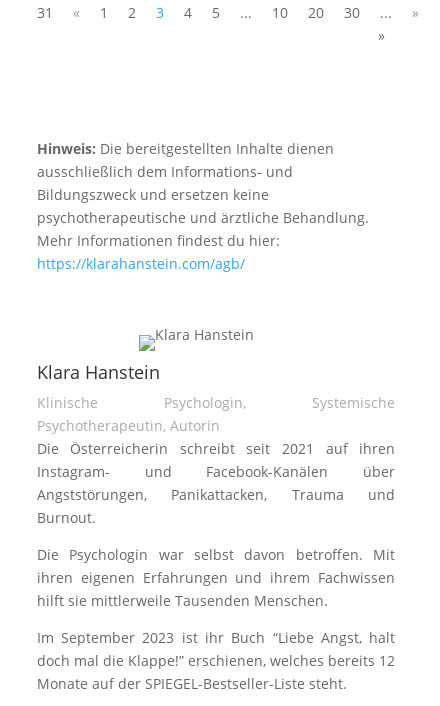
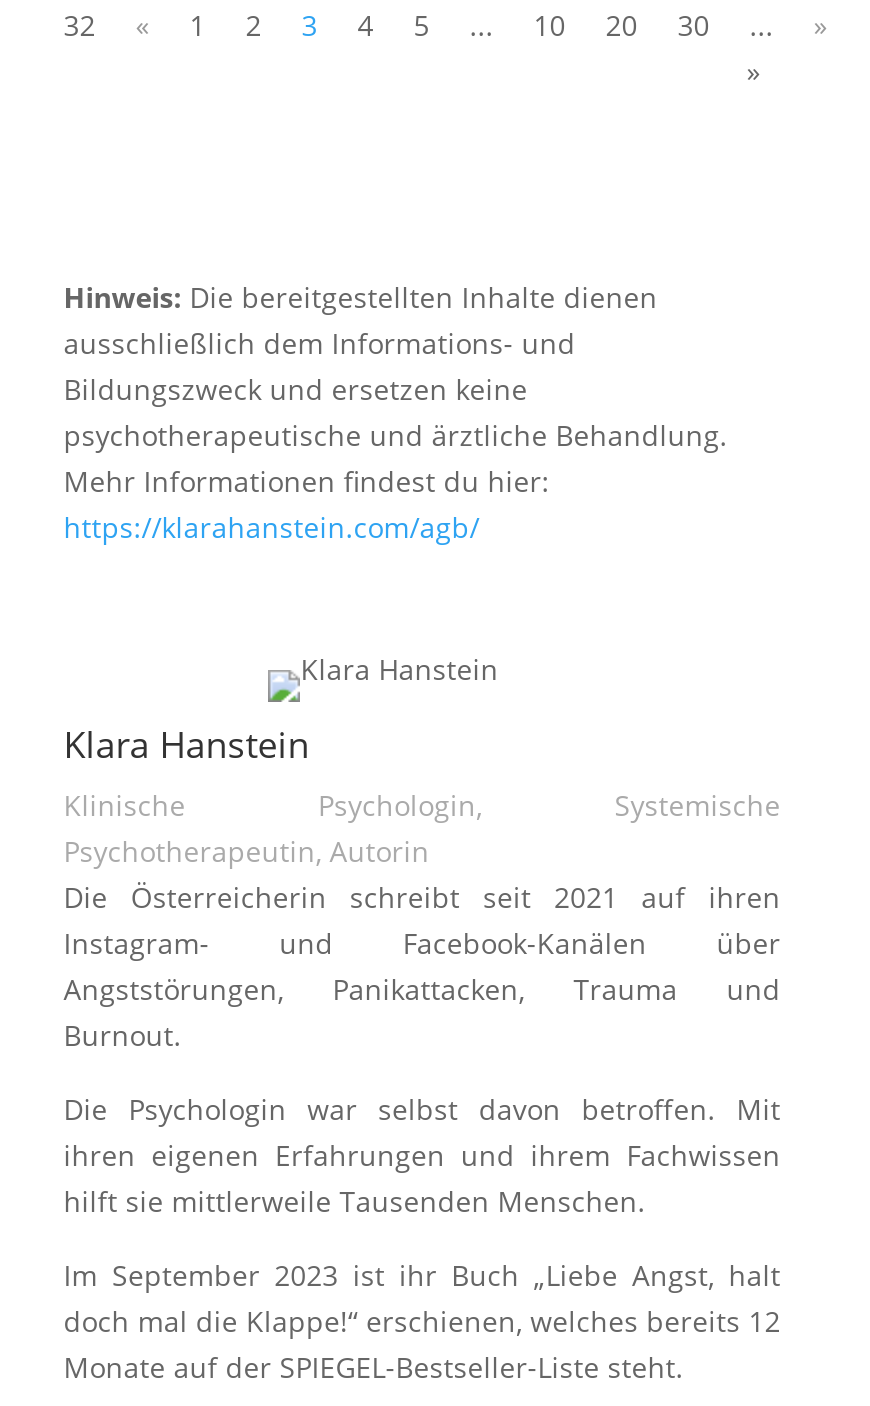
- 31
+ 32

- Im September 2023 ist ihr Buch “Liebe Angst, halt
+ Im September 2023 ist ihr Buch „Liebe Angst, halt

- doch mal die Klappe!” erschienen, welches bereits 12
+ doch mal die Klappe!“ erschienen, welches bereits 12
